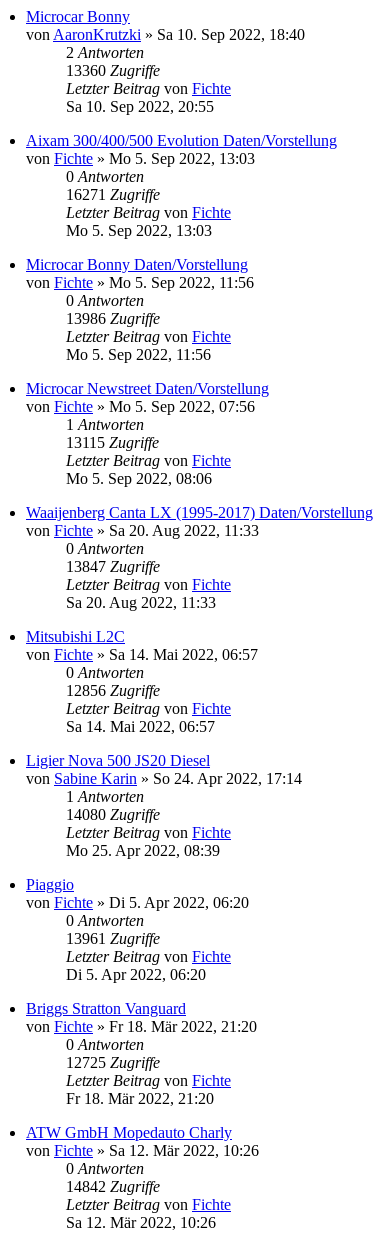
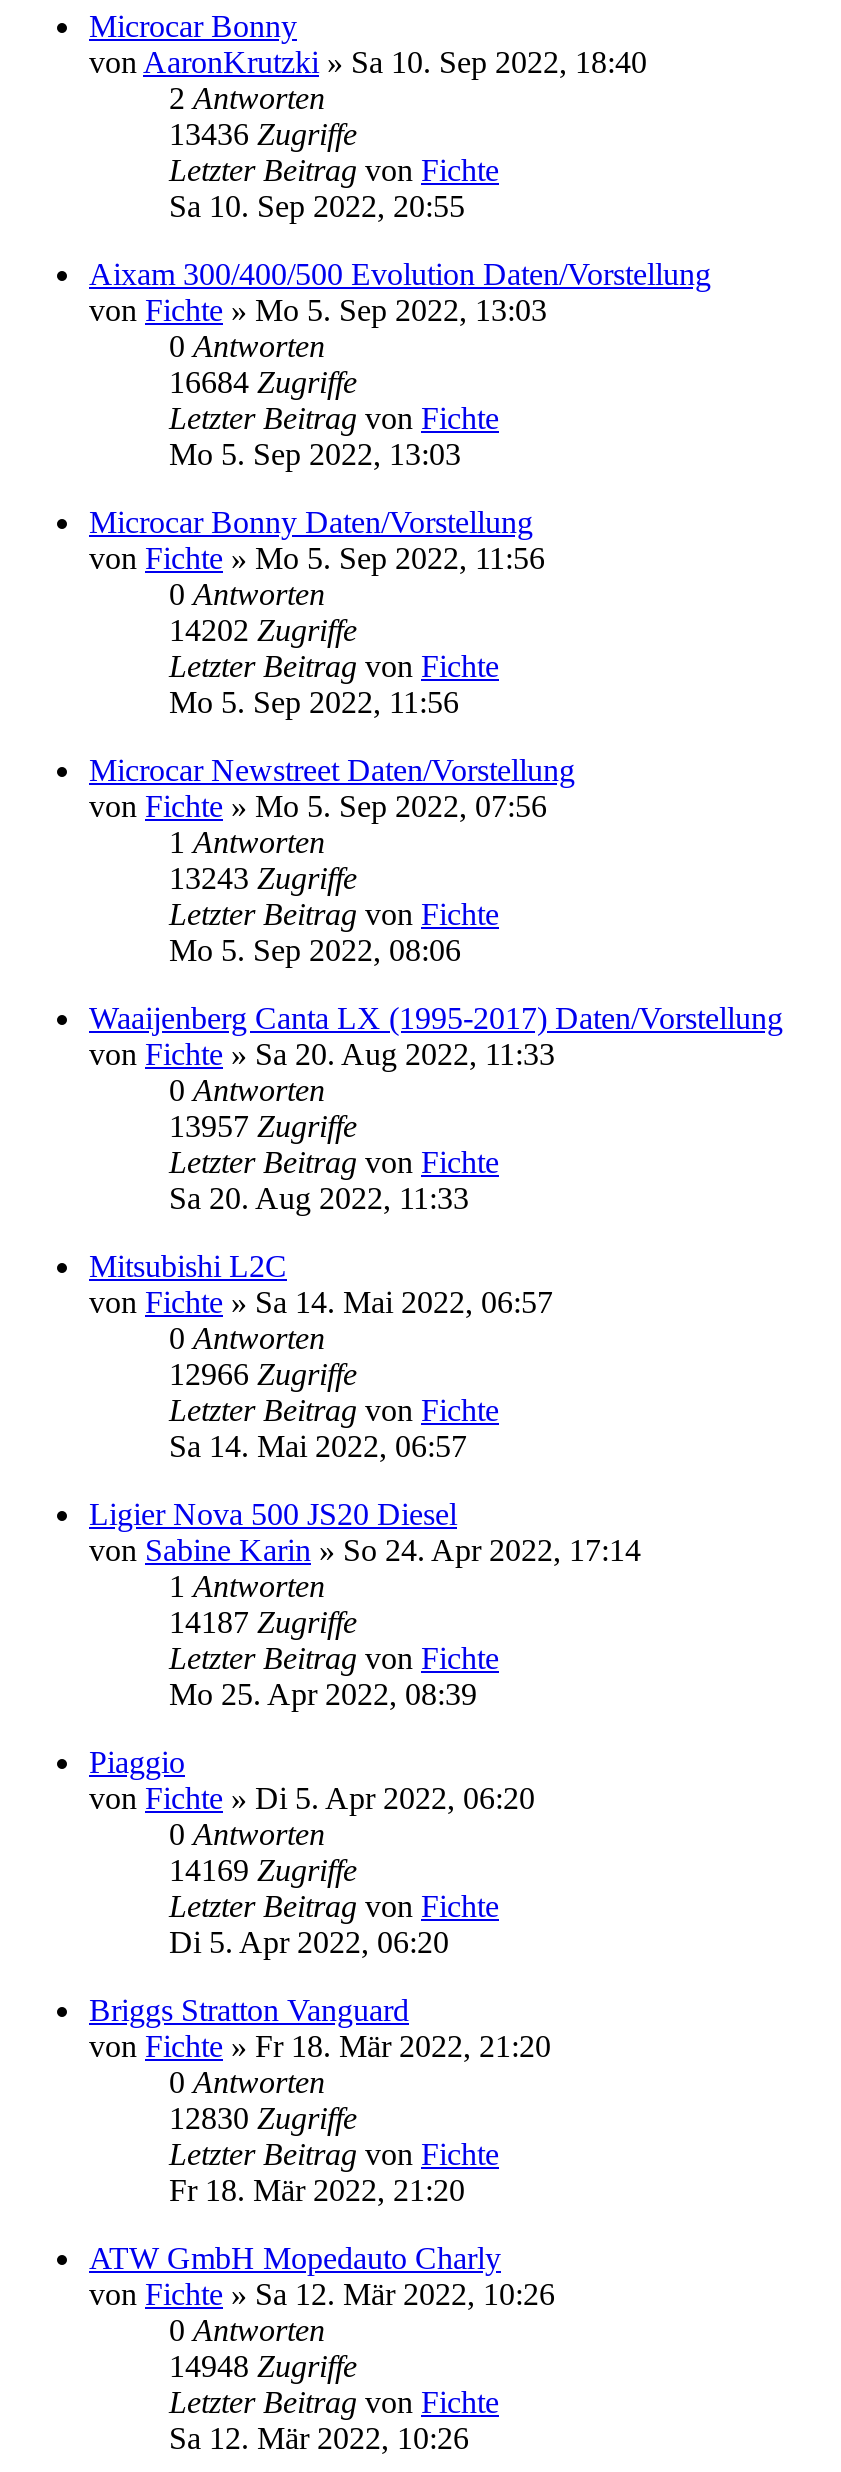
- 13360 Zugriffe
+ 13436 Zugriffe

- 16271 Zugriffe
+ 16684 Zugriffe

- 13986 Zugriffe
+ 14202 Zugriffe

- 13115 Zugriffe
+ 13243 Zugriffe

- 13847 Zugriffe
+ 13957 Zugriffe

- 12856 Zugriffe
+ 12966 Zugriffe

- 14080 Zugriffe
+ 14187 Zugriffe

- 13961 Zugriffe
+ 14169 Zugriffe

- 12725 Zugriffe
+ 12830 Zugriffe

- 14842 Zugriffe
+ 14948 Zugriffe
